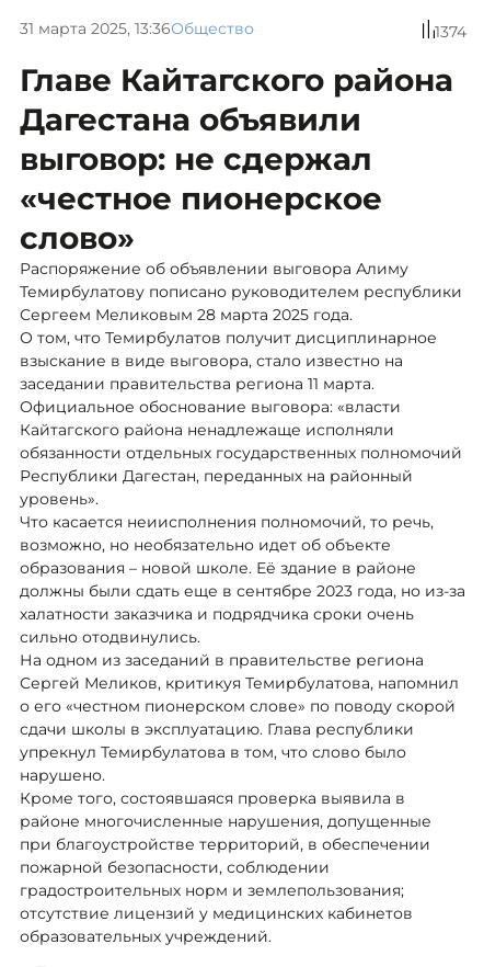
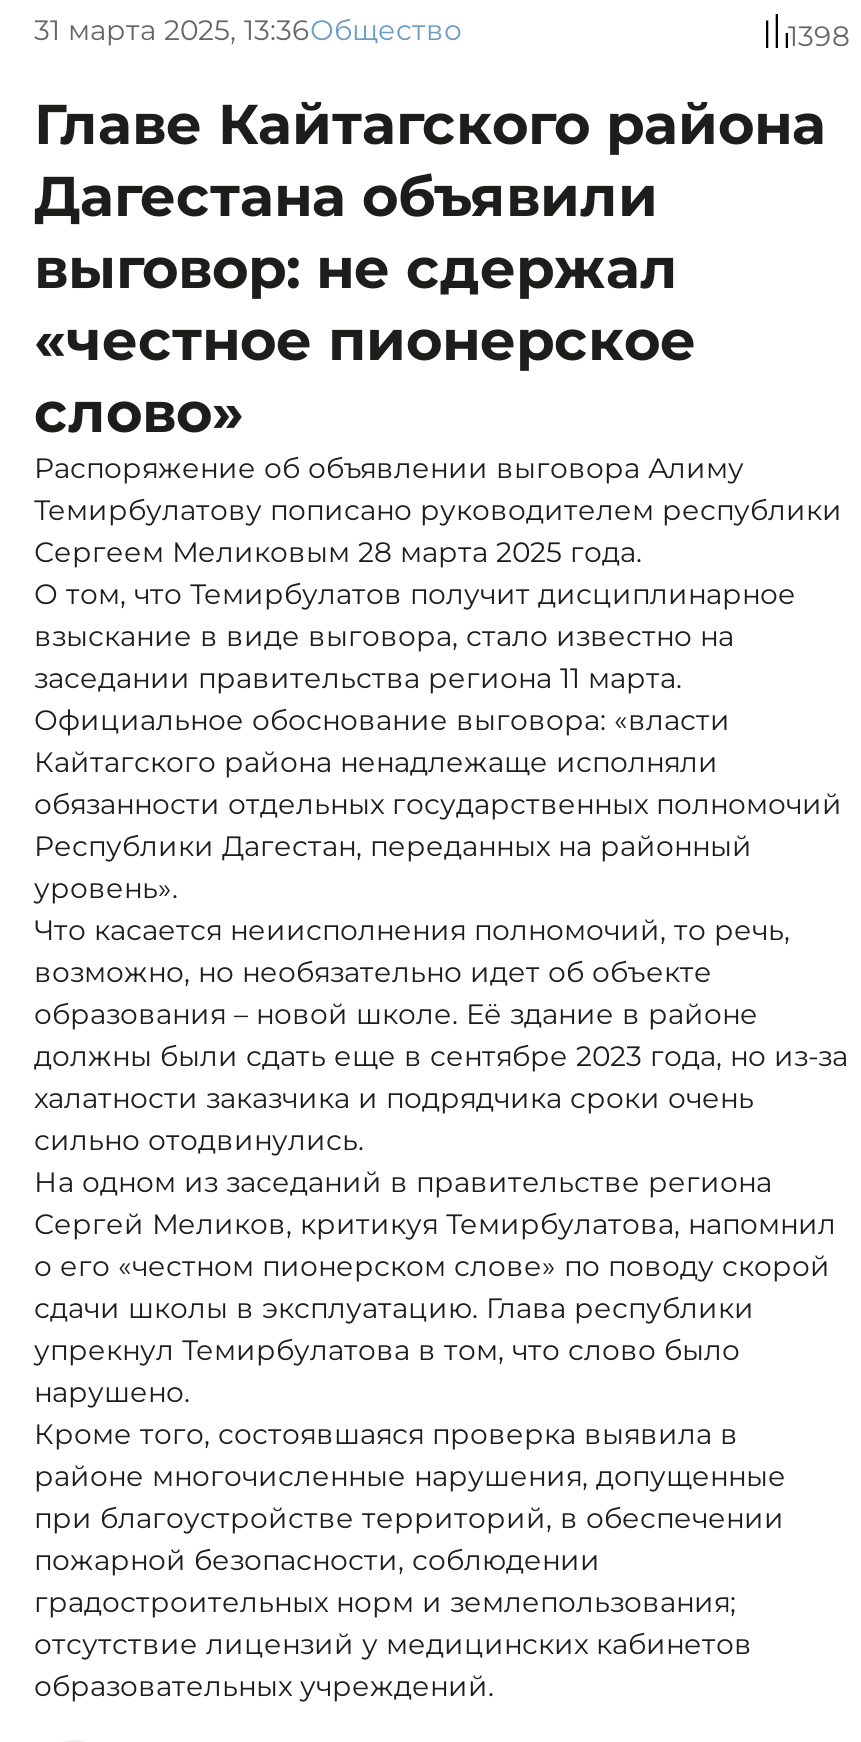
- 1374
+ 1398
